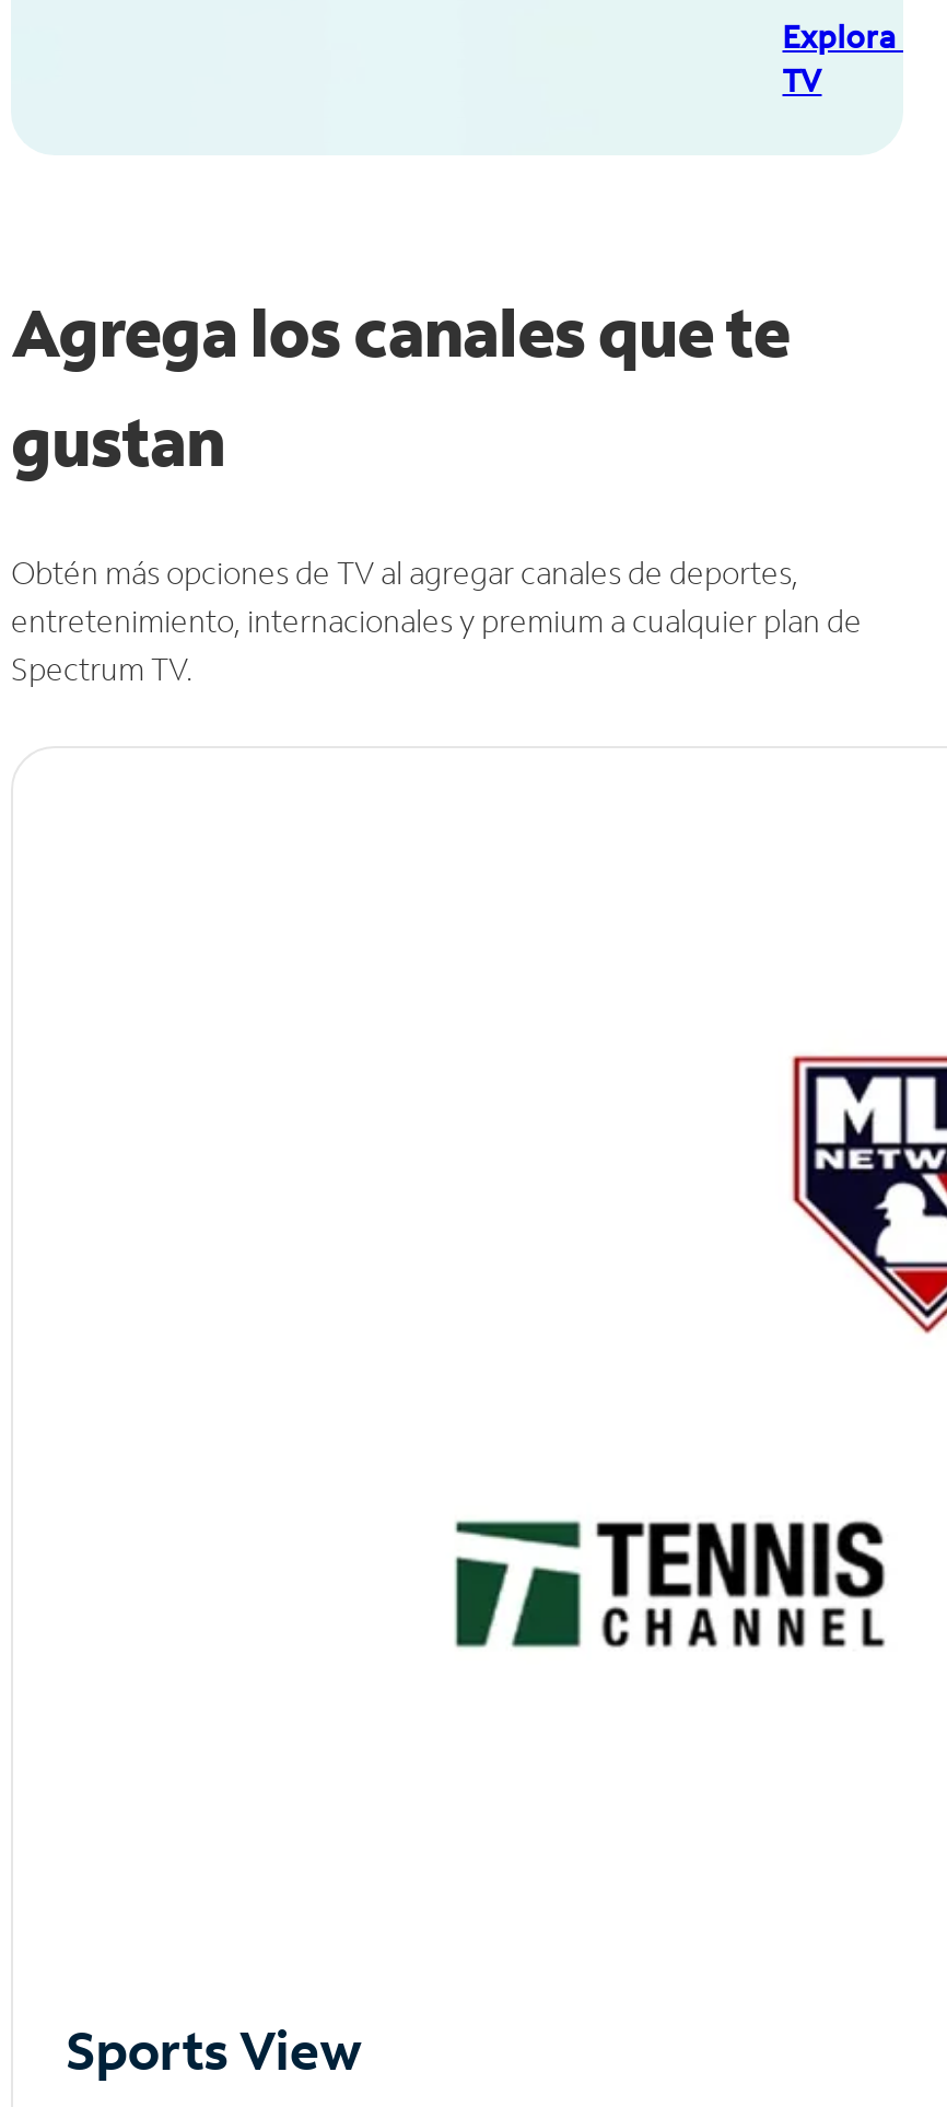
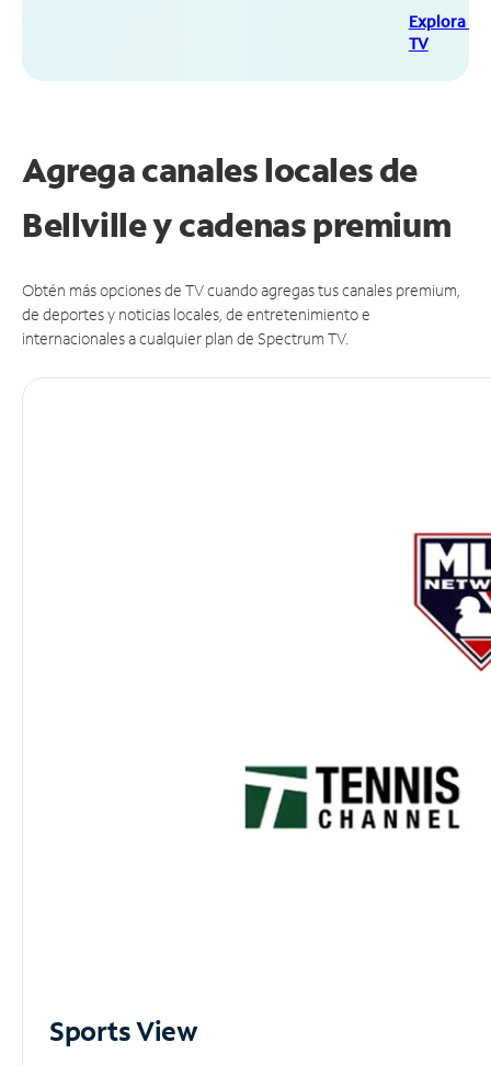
- Agrega los canales que te
- gustan
+ Agrega canales locales de
+ Bellville y cadenas premium

- Obtén más opciones de TV al agregar canales de deportes,
- entretenimiento, internacionales y premium a cualquier plan de
- Spectrum TV.
+ Obtén más opciones de TV cuando agregas tus canales premium,
+ de deportes y noticias locales, de entretenimiento e
+ internacionales a cualquier plan de Spectrum TV.
